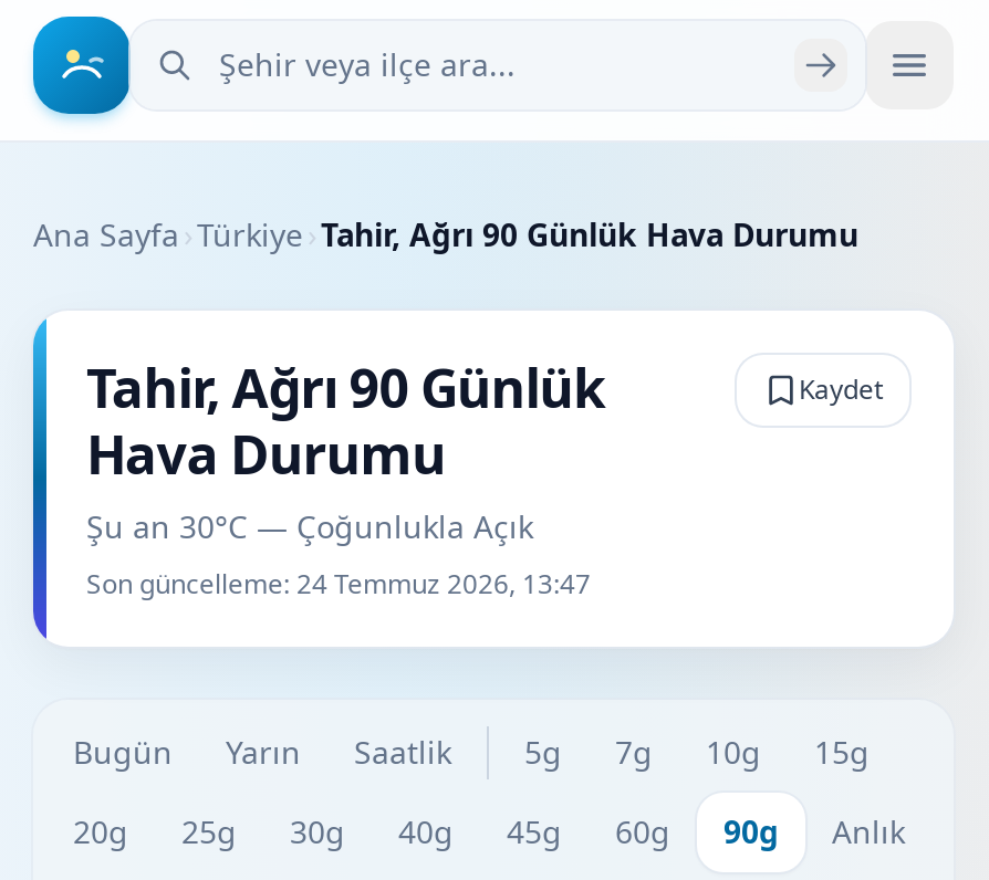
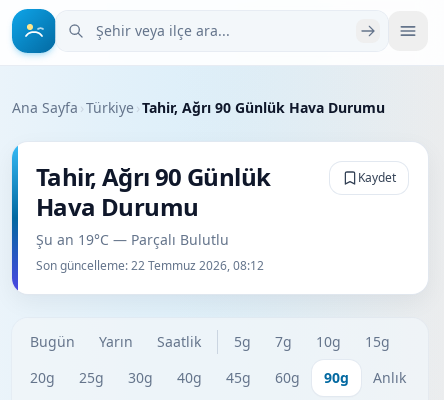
- Şu an 30°C — Çoğunlukla Açık
+ Şu an 19°C — Parçalı Bulutlu

- Son güncelleme: 24 Temmuz 2026, 13:47
+ Son güncelleme: 22 Temmuz 2026, 08:12
